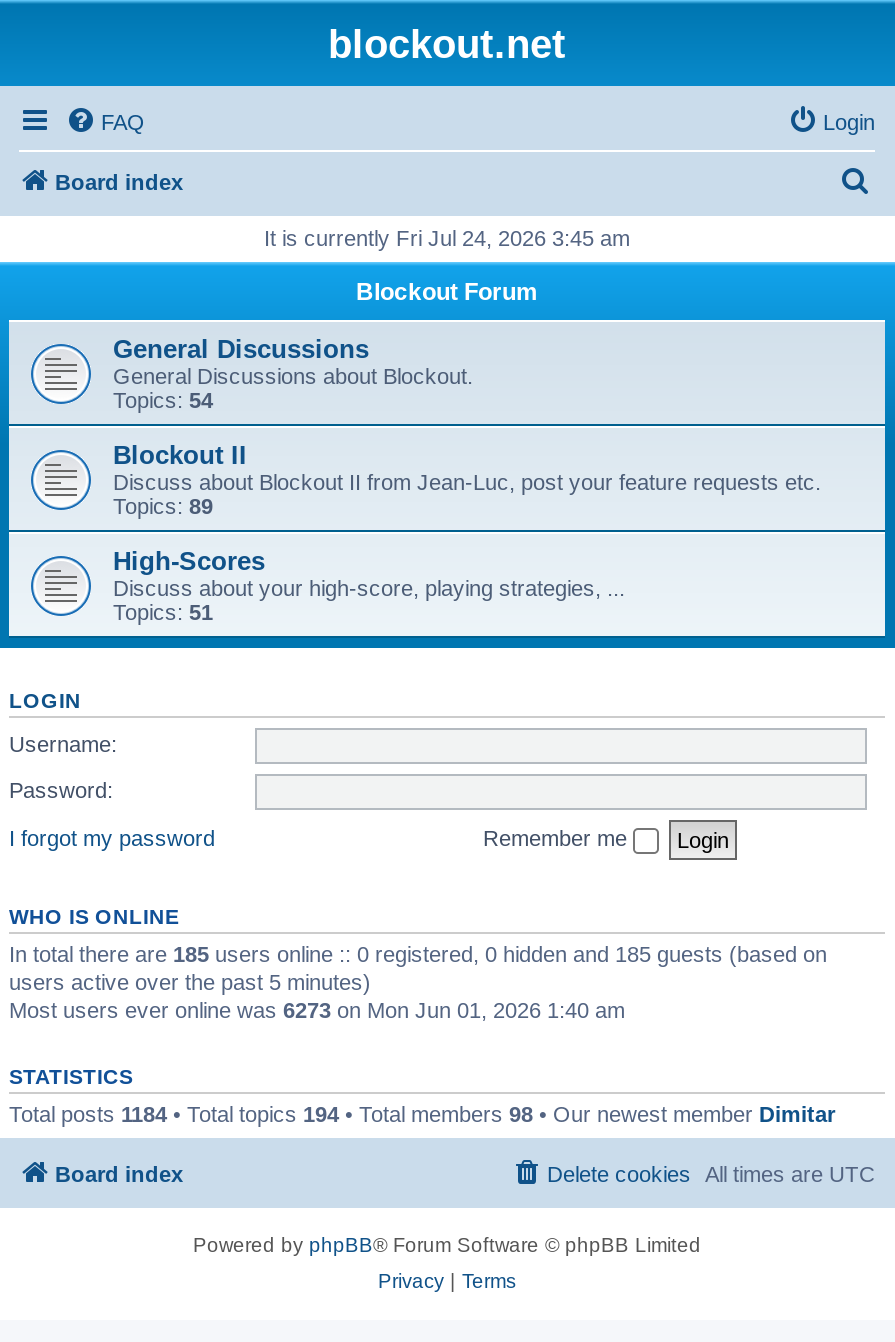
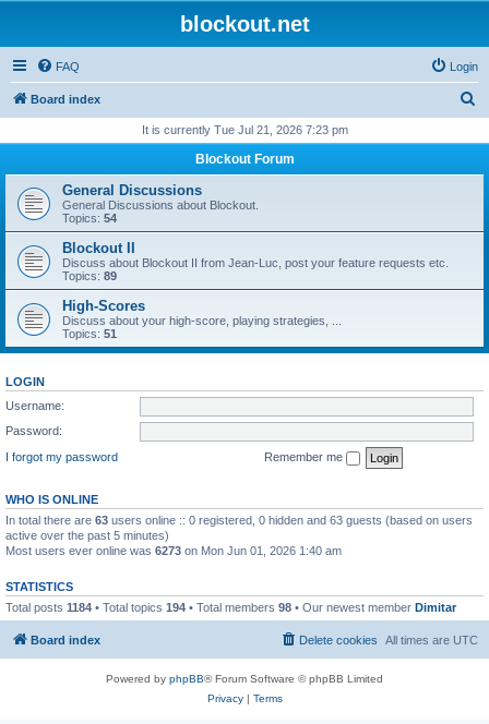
- It is currently Fri Jul 24, 2026 3:45 am
+ It is currently Tue Jul 21, 2026 7:23 pm

- In total there are 185 users online :: 0 registered, 0 hidden and 185 guests (based on
- users active over the past 5 minutes)
+ In total there are 63 users online :: 0 registered, 0 hidden and 63 guests (based on users
+ active over the past 5 minutes)
